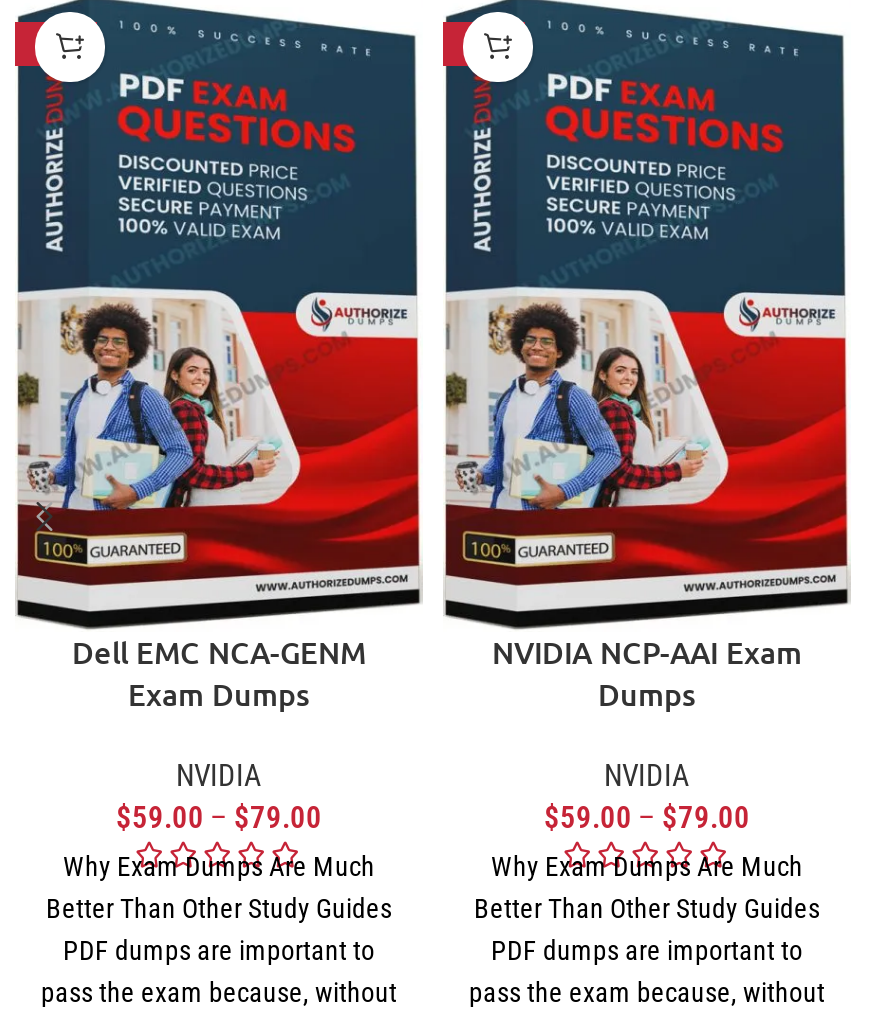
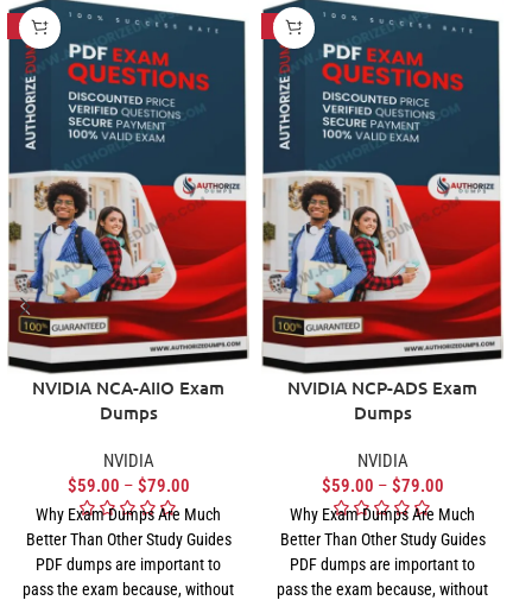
- Dell EMC NCA-GENM
- Exam Dumps
+ NVIDIA NCA-AIIO Exam
+ Dumps

- NVIDIA NCP-AAI Exam
+ NVIDIA NCP-ADS Exam
